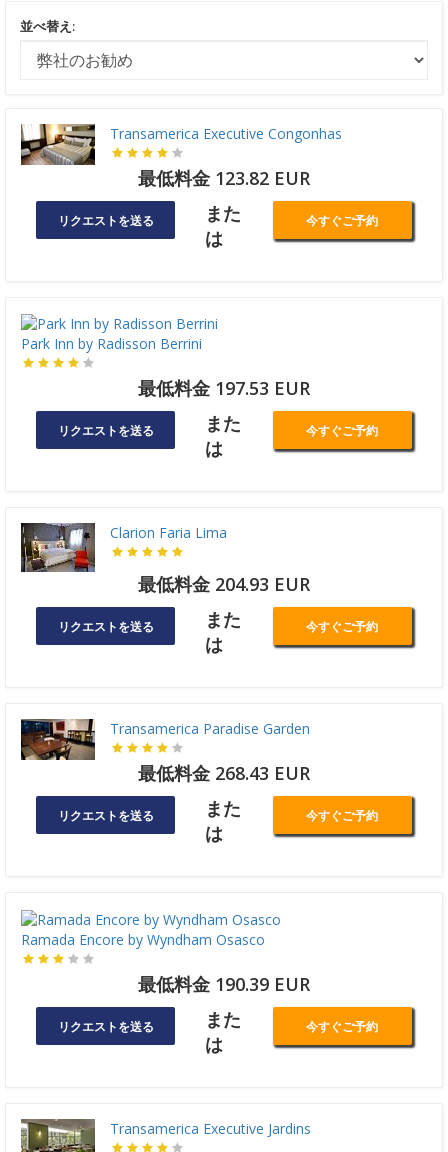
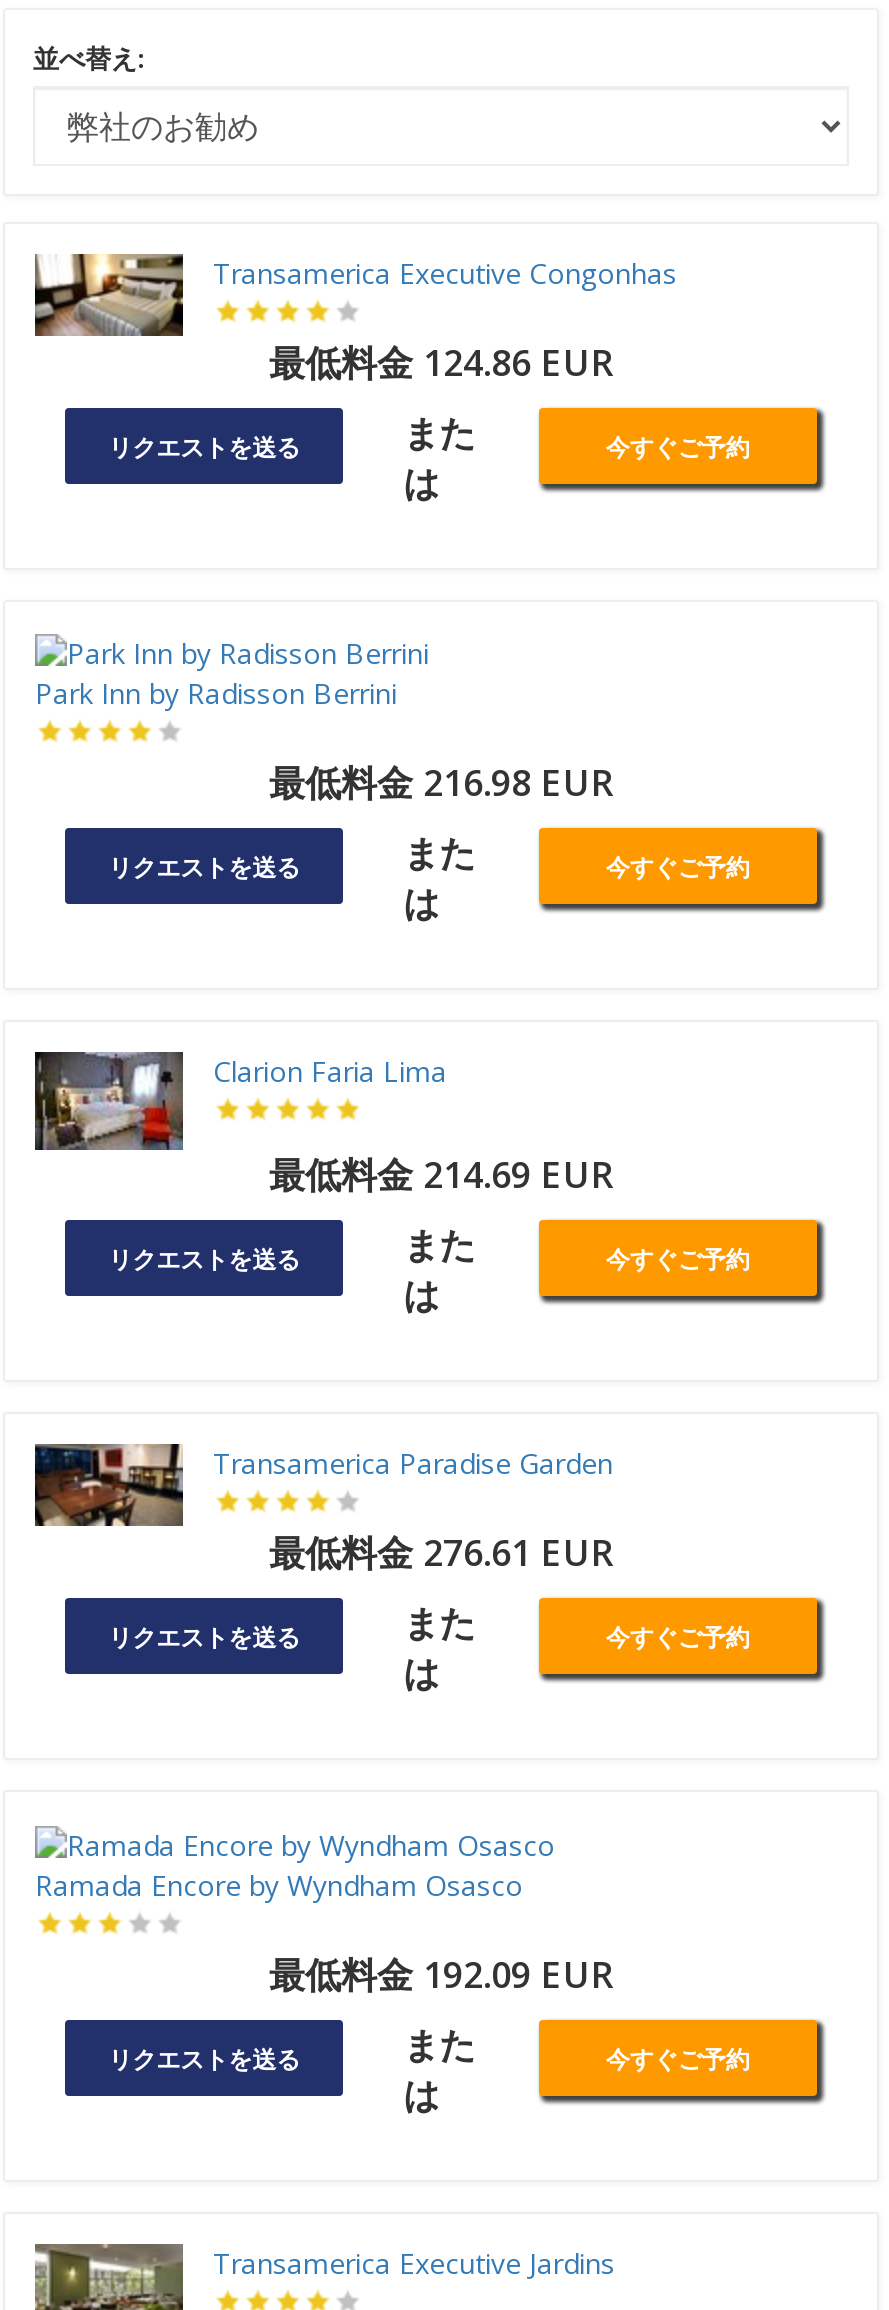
- 最低料金 123.82 EUR
+ 最低料金 124.86 EUR

- 最低料金 197.53 EUR
+ 最低料金 216.98 EUR

- 最低料金 204.93 EUR
+ 最低料金 214.69 EUR

- 最低料金 268.43 EUR
+ 最低料金 276.61 EUR

- 最低料金 190.39 EUR
+ 最低料金 192.09 EUR
